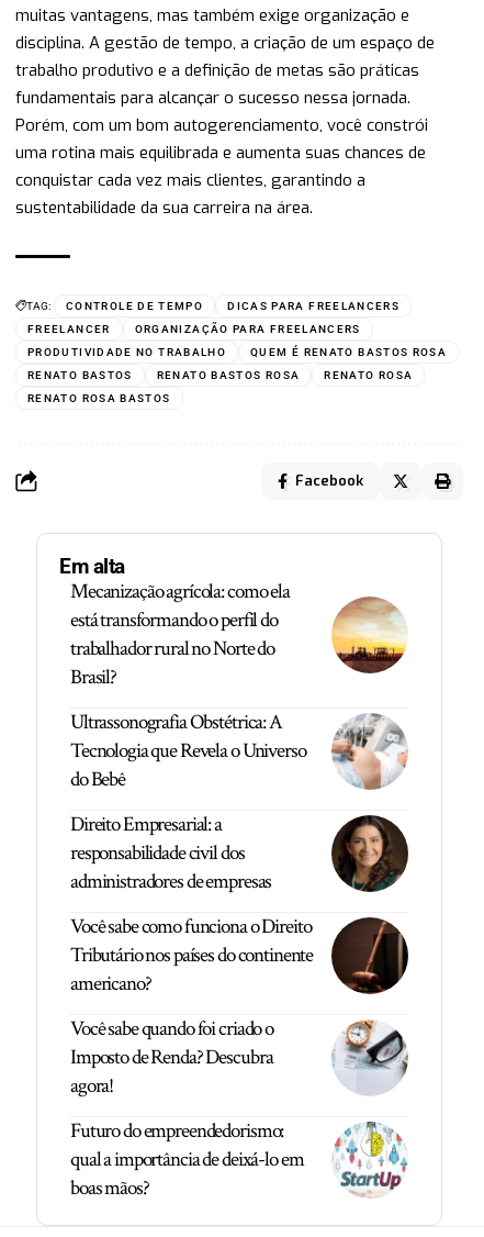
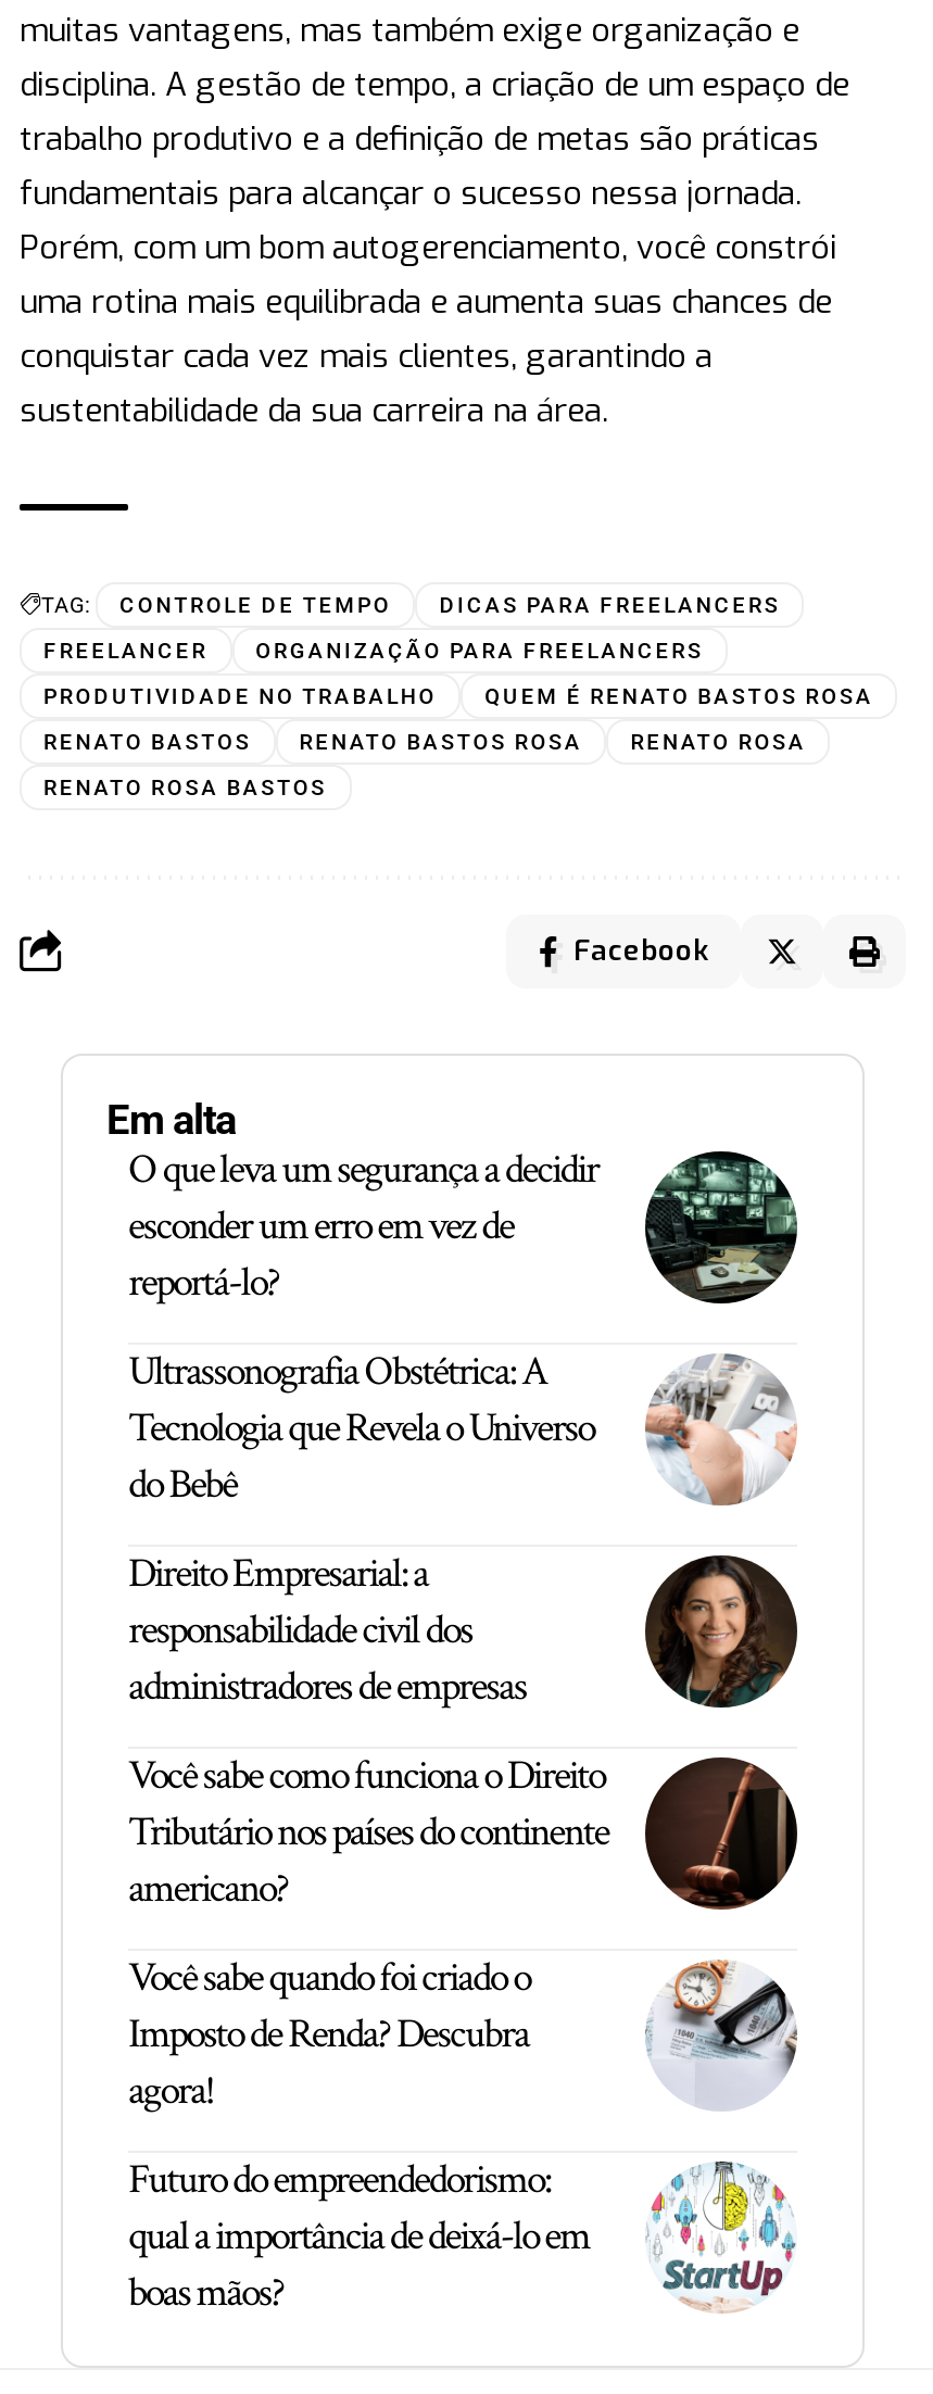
- [image]
- Mecanização agrícola: como ela
- está transformando o perfil do
- trabalhador rural no Norte do
- Brasil?
+ [image]
+ O que leva um segurança a decidir
+ esconder um erro em vez de
+ reportá-lo?
